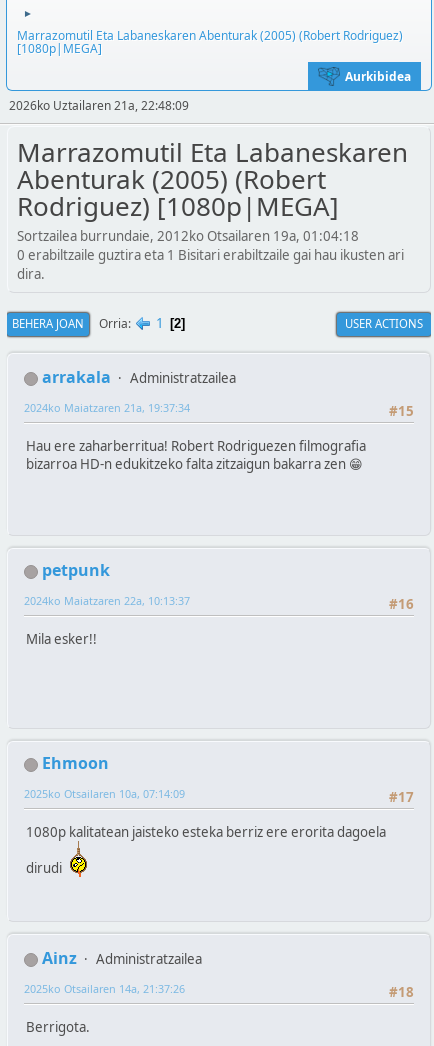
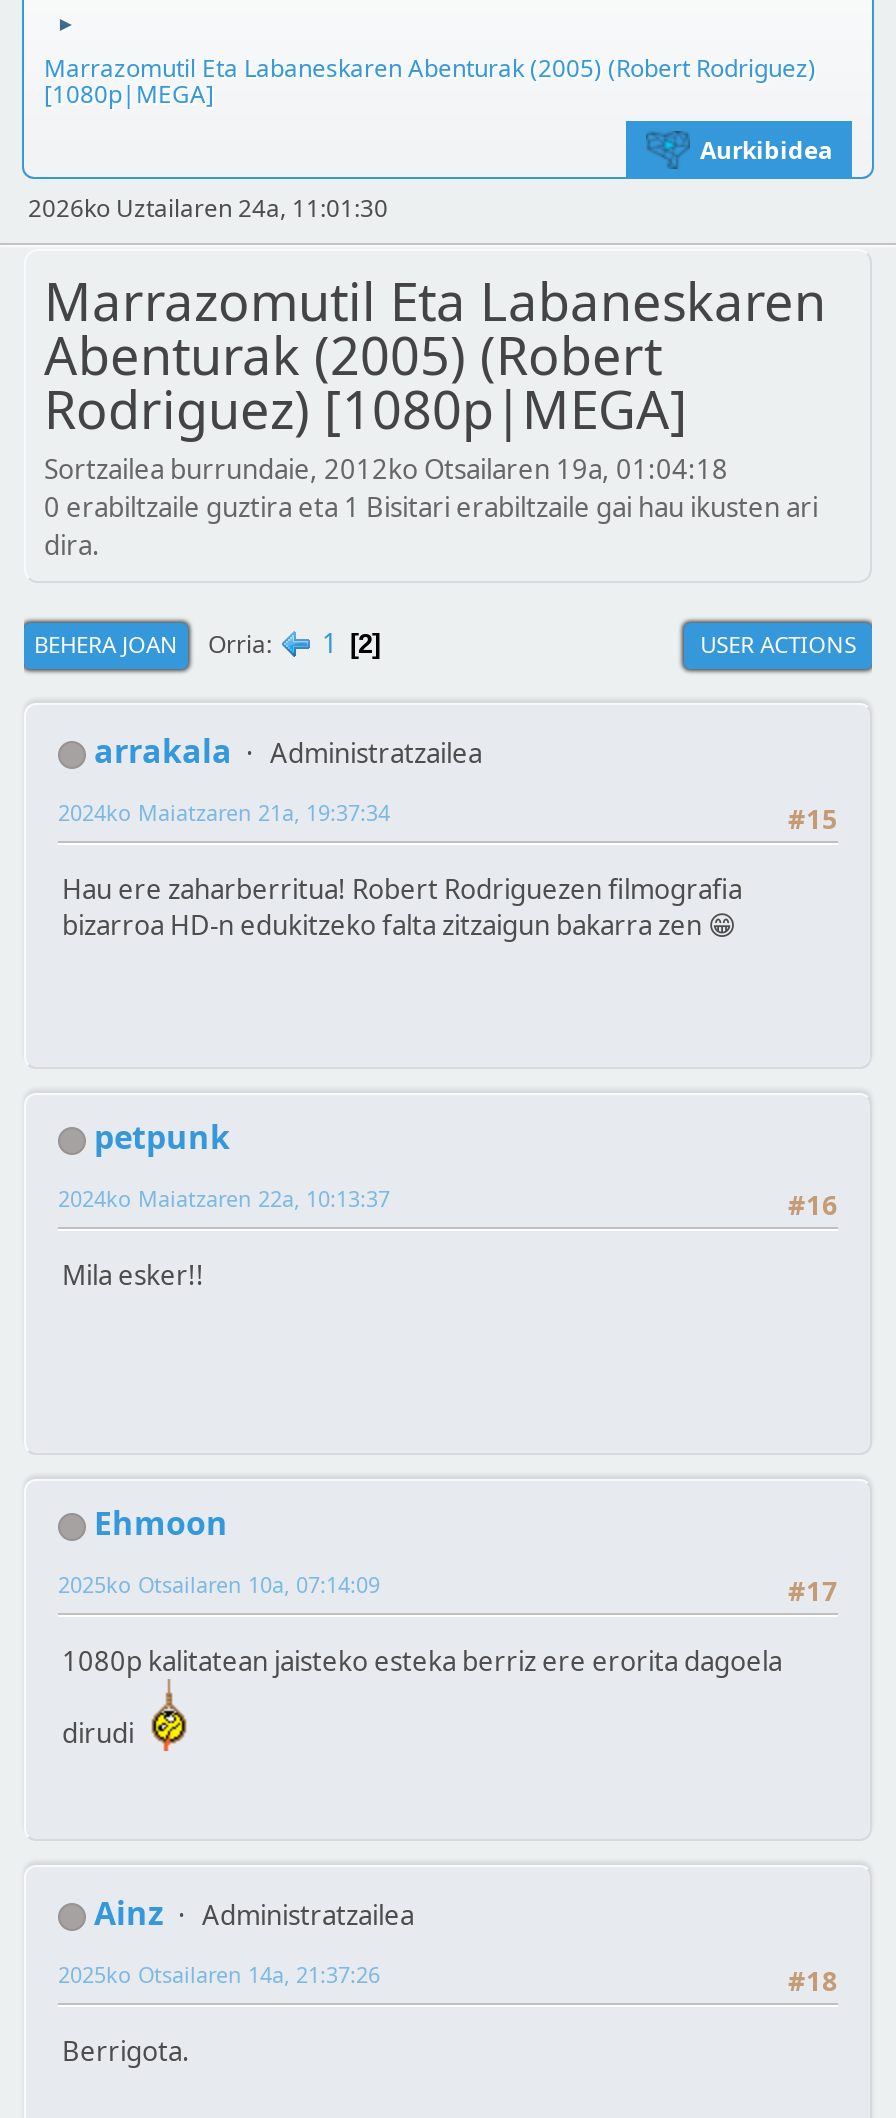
- 2026ko Uztailaren 21a, 22:48:09
+ 2026ko Uztailaren 24a, 11:01:30
